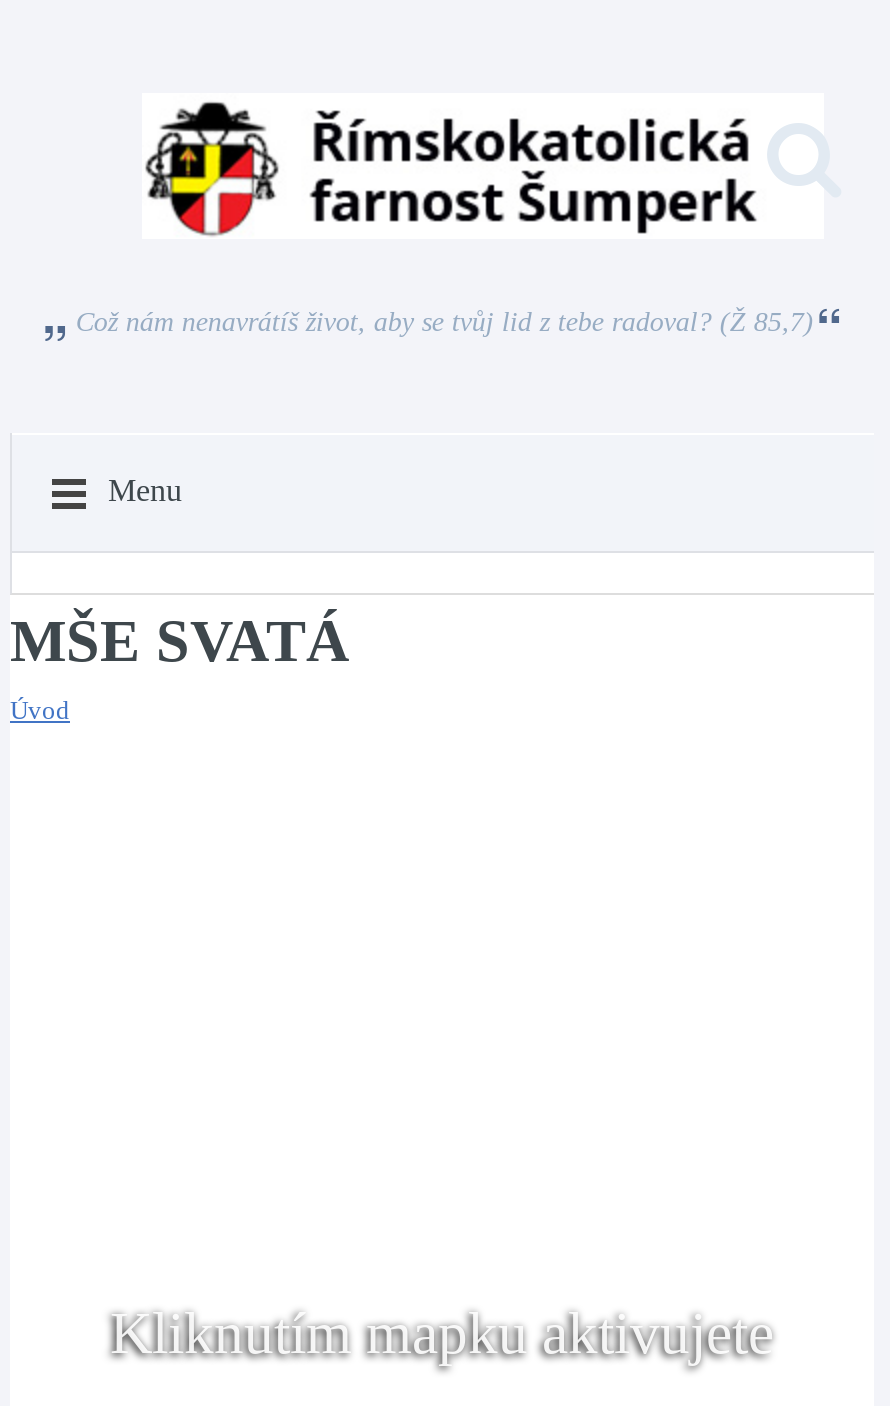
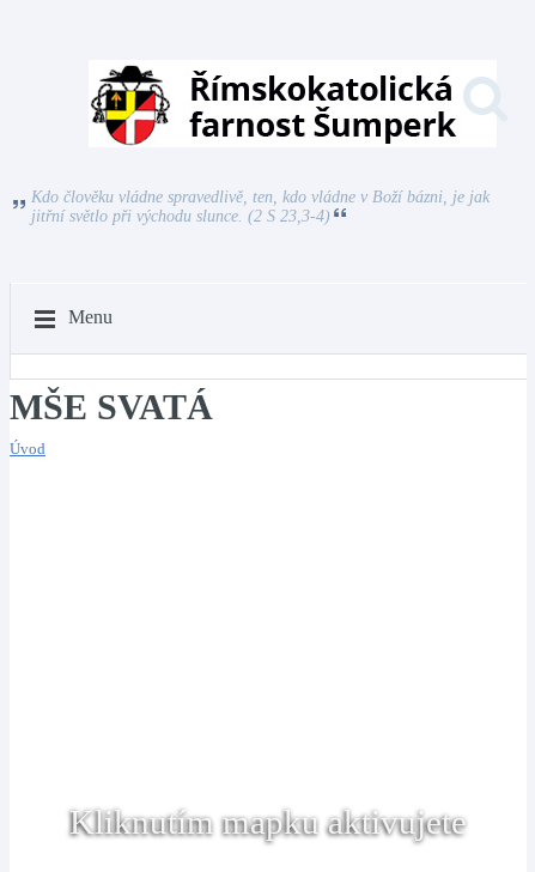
- Což nám nenavrátíš život, aby se tvůj lid z tebe radoval? (Ž 85,7)
+ Kdo člověku vládne spravedlivě, ten, kdo vládne v Boží bázni, je jak
+ jitřní světlo při východu slunce. (2 S 23,3-4)
